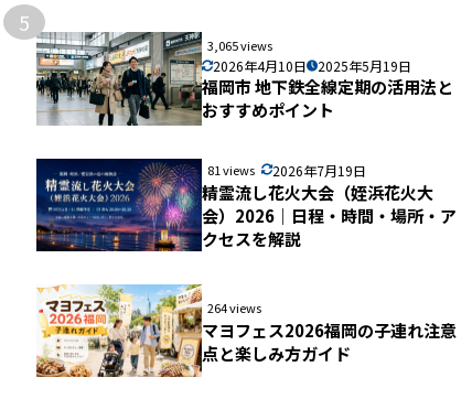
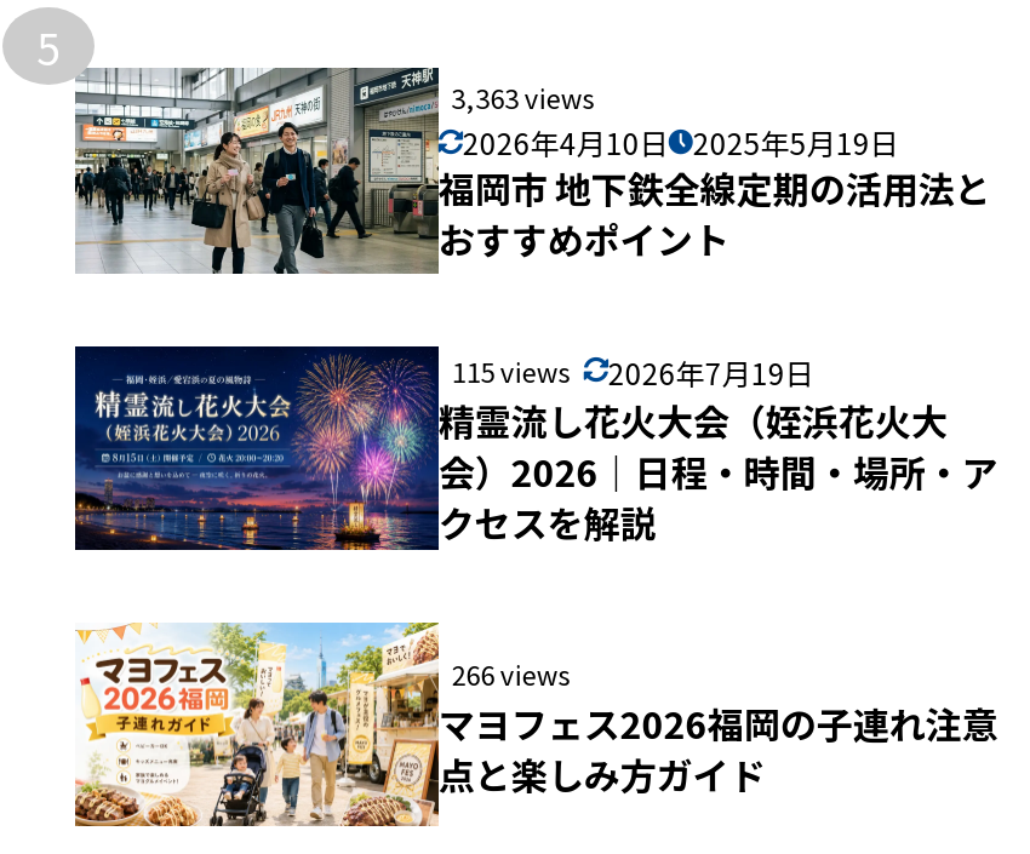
- 3,065 views
+ 3,363 views

- 81 views 2026年7月19日
+ 115 views 2026年7月19日

- 264 views
+ 266 views
